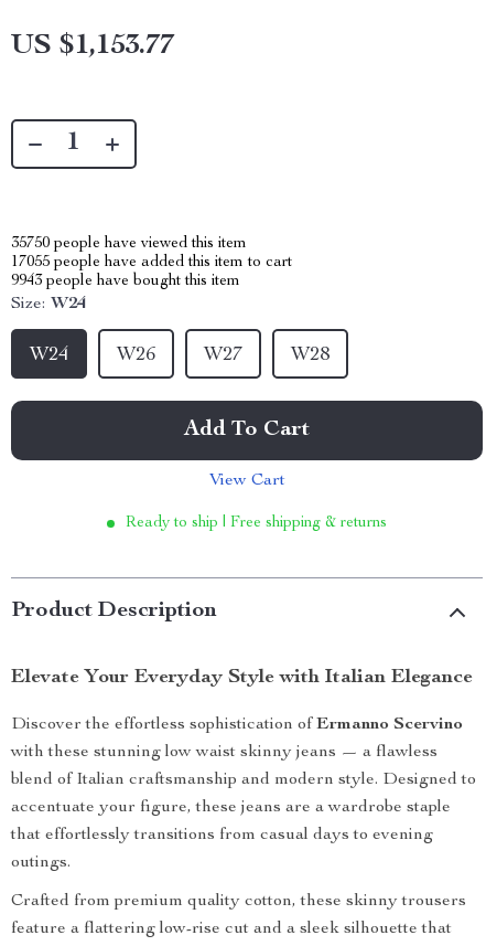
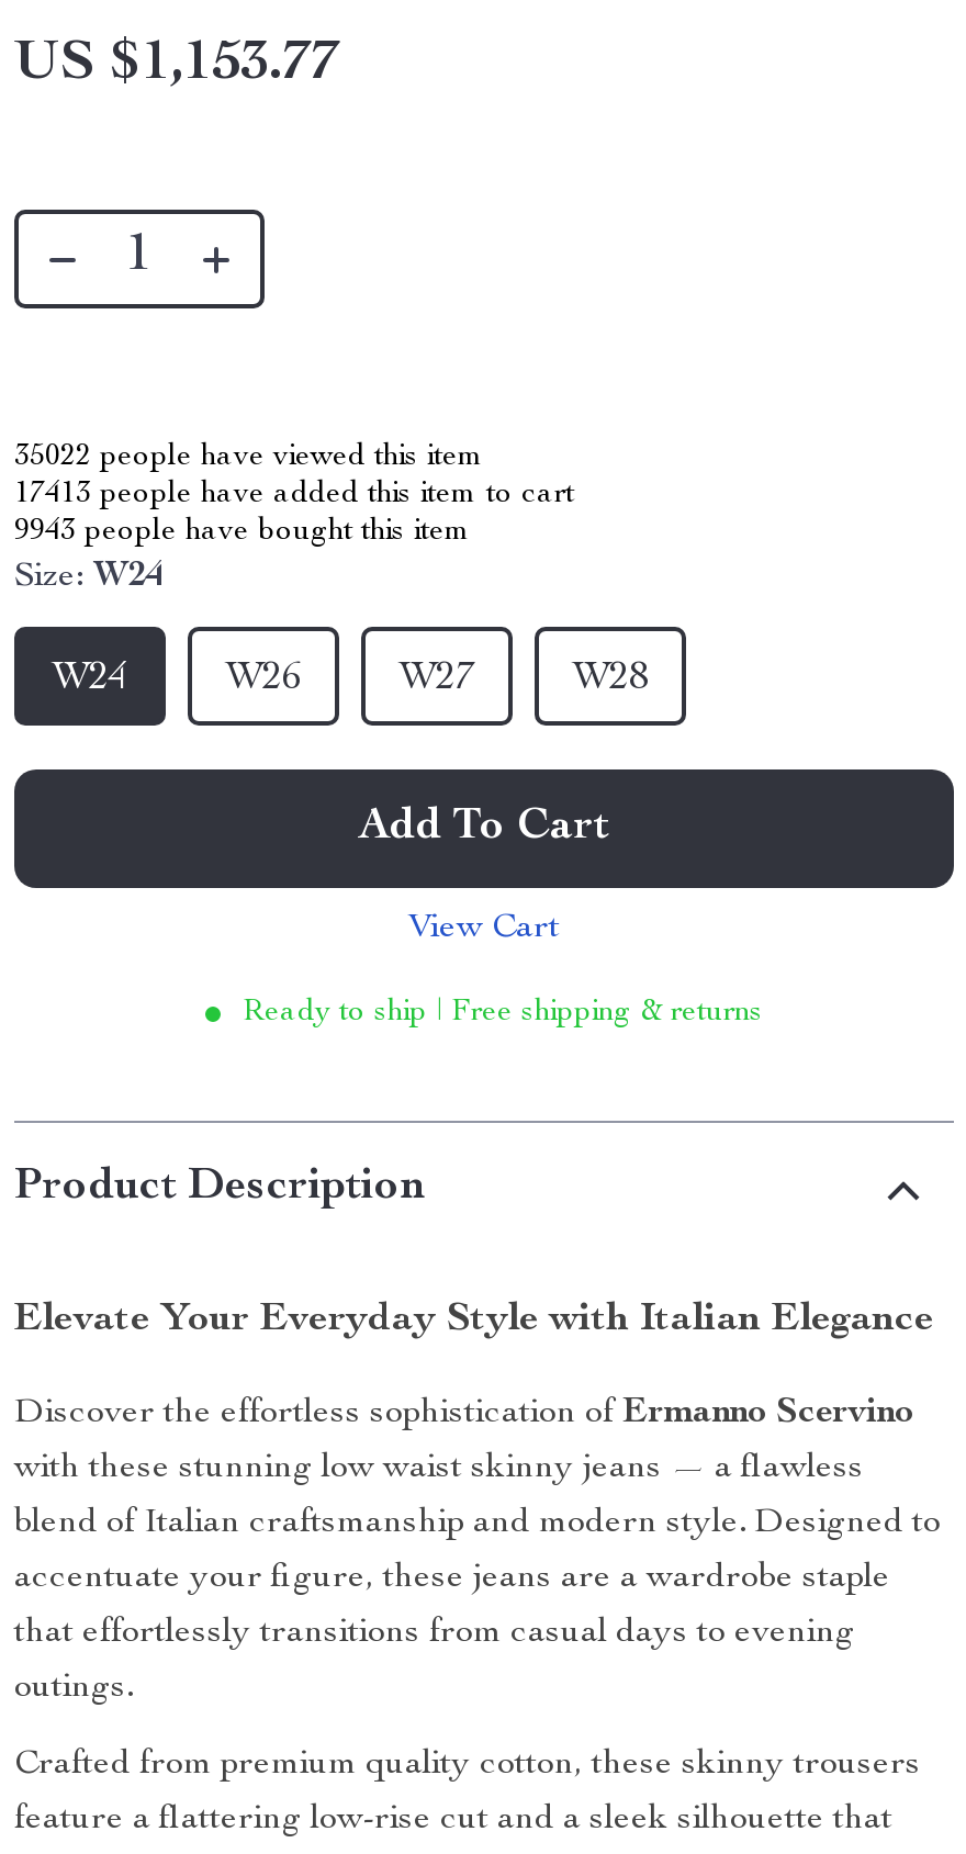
- 35750 people have viewed this item
+ 35022 people have viewed this item

- 17055 people have added this item to cart
+ 17413 people have added this item to cart
